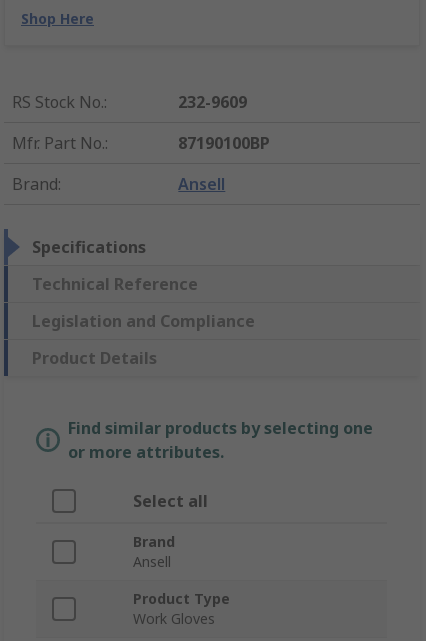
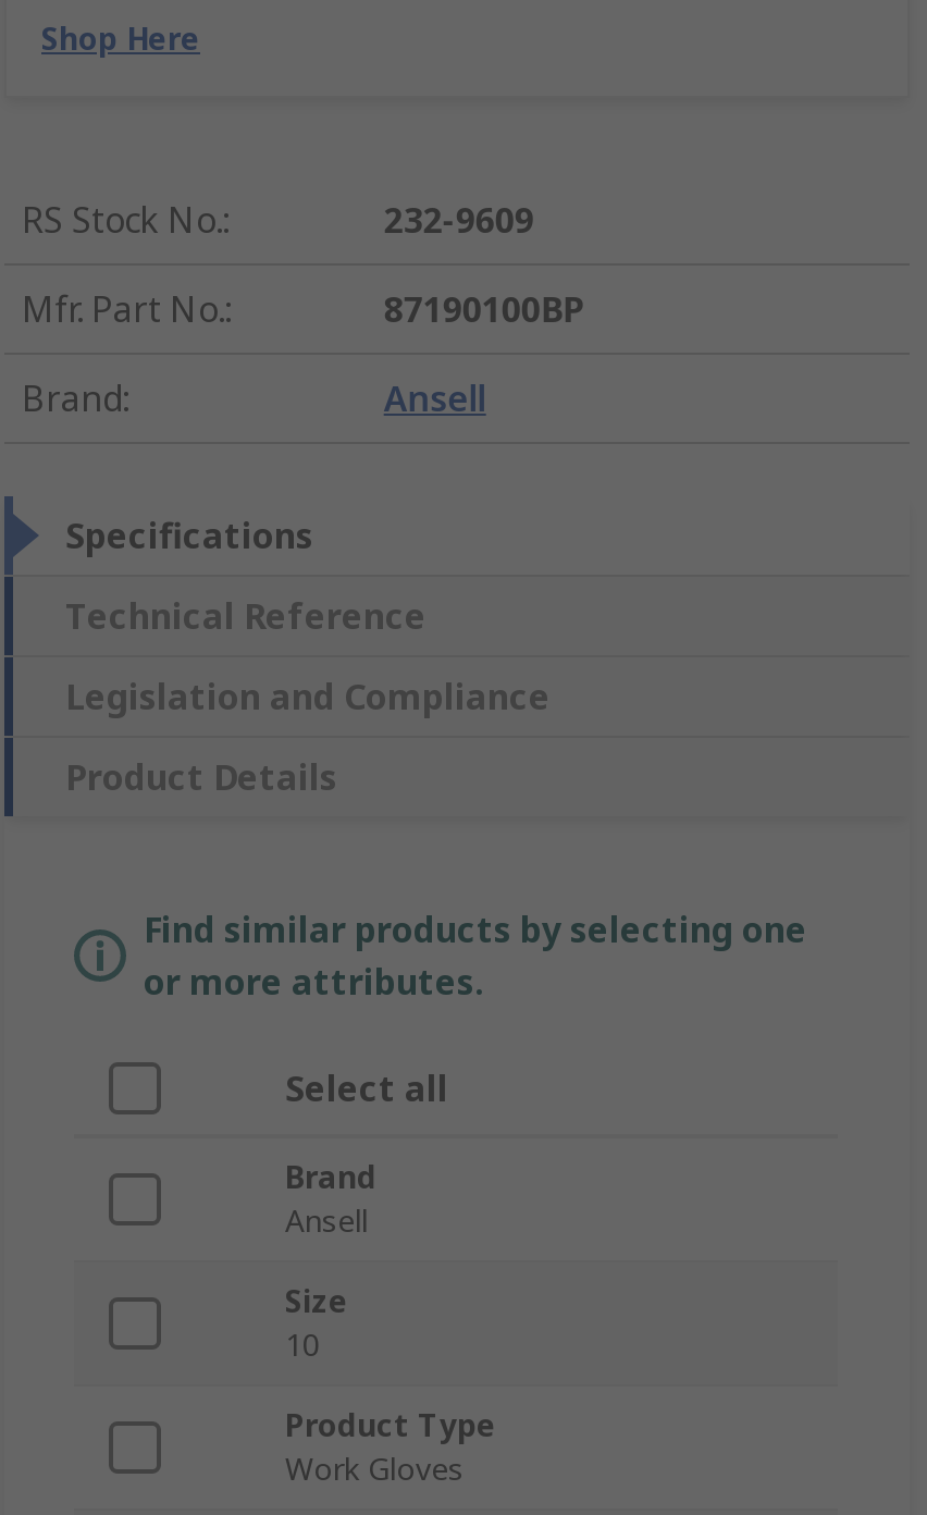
+ Size
+ 10
